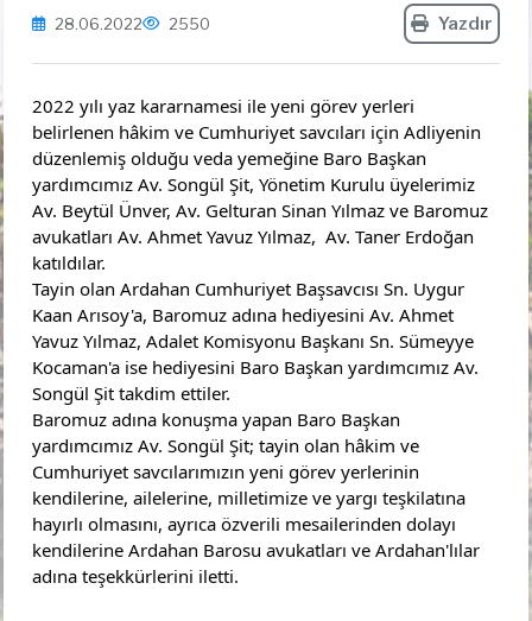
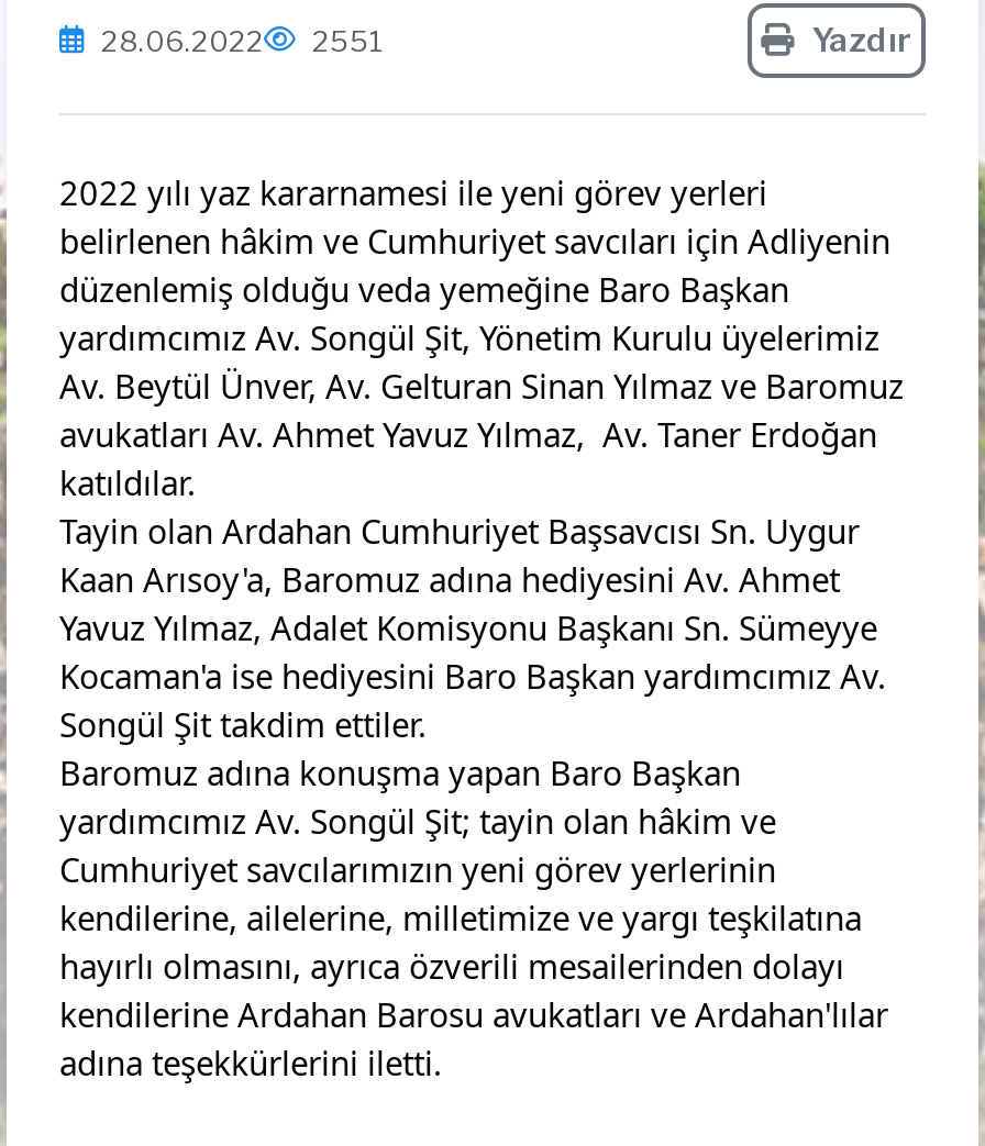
- 28.06.2022 2550
+ 28.06.2022 2551
